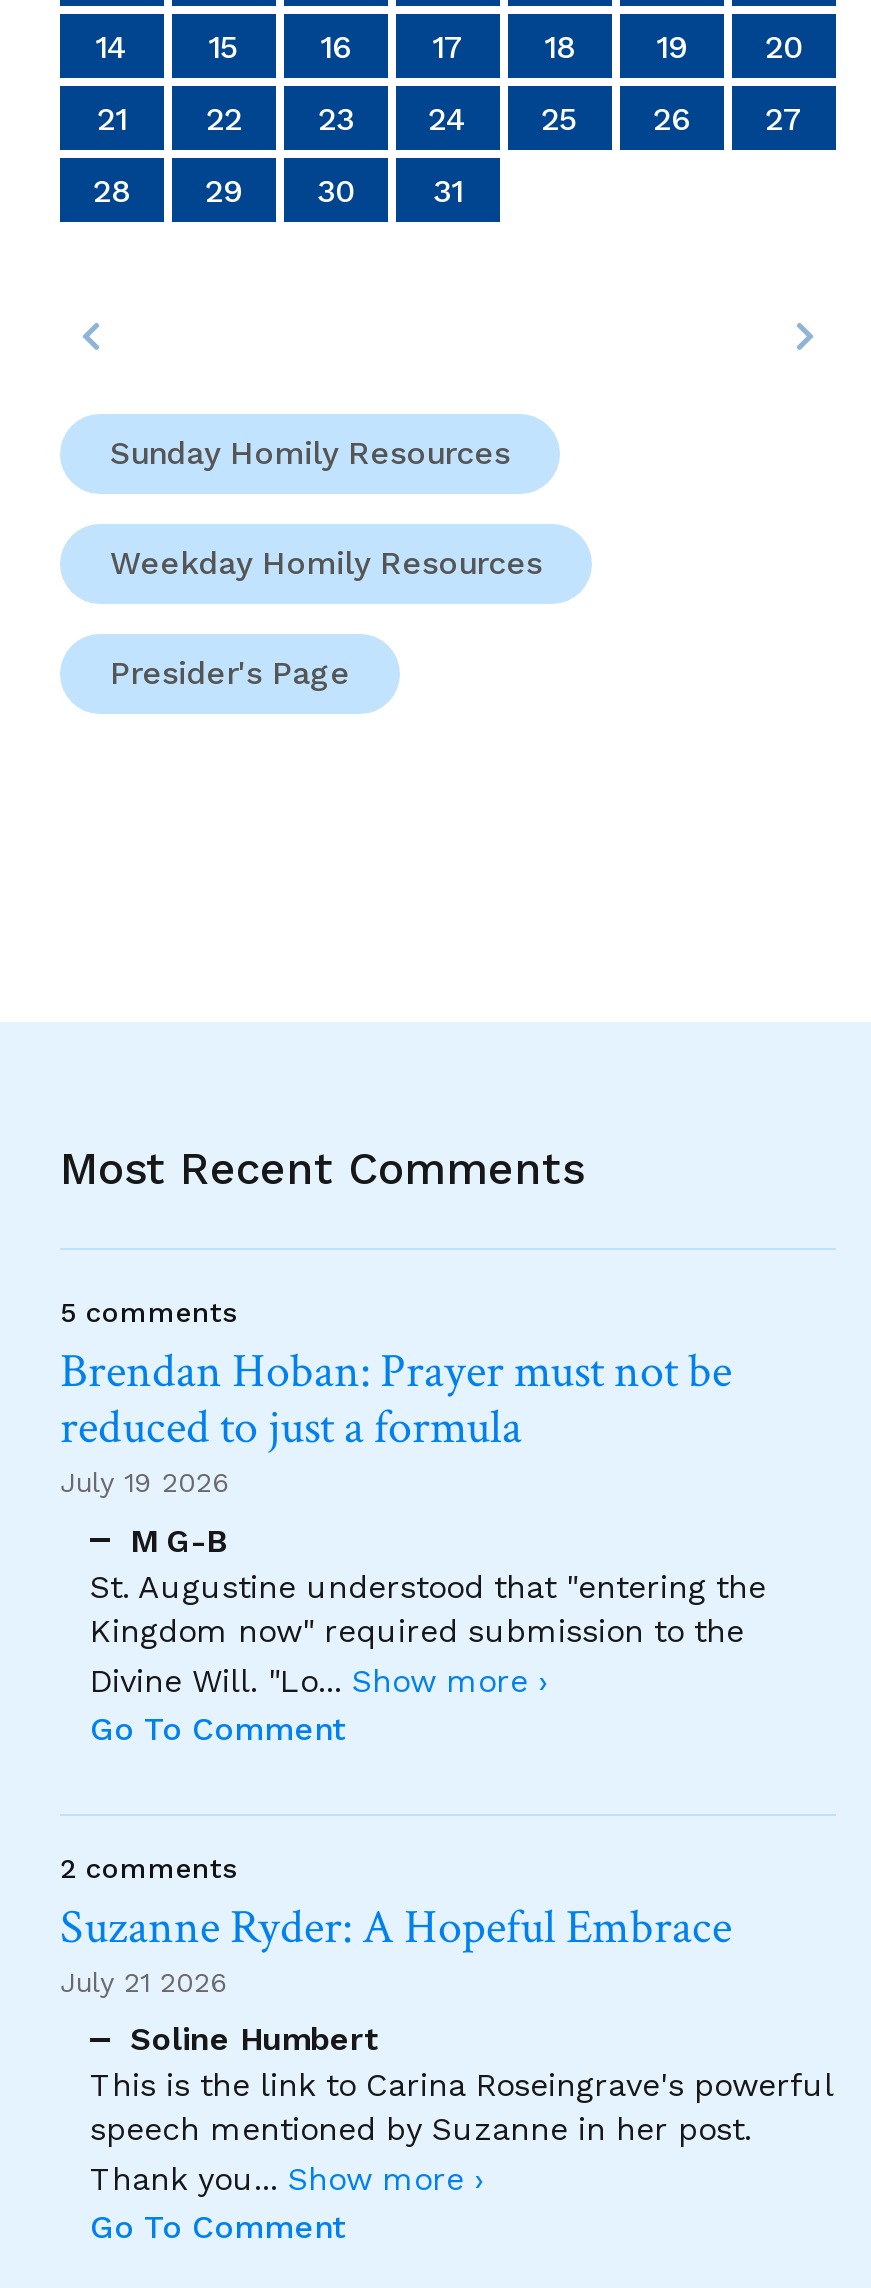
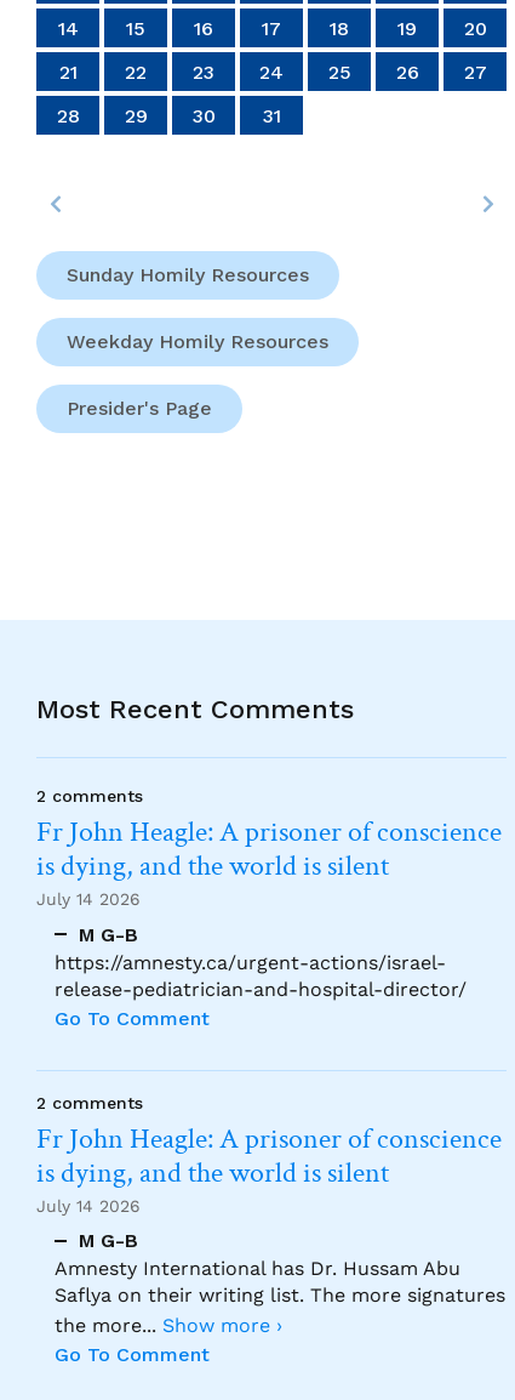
- 5 comments
- Brendan Hoban: Prayer must not be
- reduced to just a formula
- July 19 2026
+ 2 comments
+ Fr John Heagle: A prisoner of conscience
+ is dying, and the world is silent
+ July 14 2026

- St. Augustine understood that "entering the
- Kingdom now" required submission to the
- Divine Will. "Lo... Show more ›
+ https://amnesty.ca/urgent-actions/israel-
+ release-pediatrician-and-hospital-director/

moved up: Go To Comment | 2 comments

- Suzanne Ryder: A Hopeful Embrace
- July 21 2026
+ Fr John Heagle: A prisoner of conscience
+ is dying, and the world is silent
+ July 14 2026

- Soline Humbert
- This is the link to Carina Roseingrave's powerful
- speech mentioned by Suzanne in her post.
- Thank you... Show more ›
+ M G-B
+ Amnesty International has Dr. Hussam Abu
+ Saflya on their writing list. The more signatures
+ the more... Show more ›
